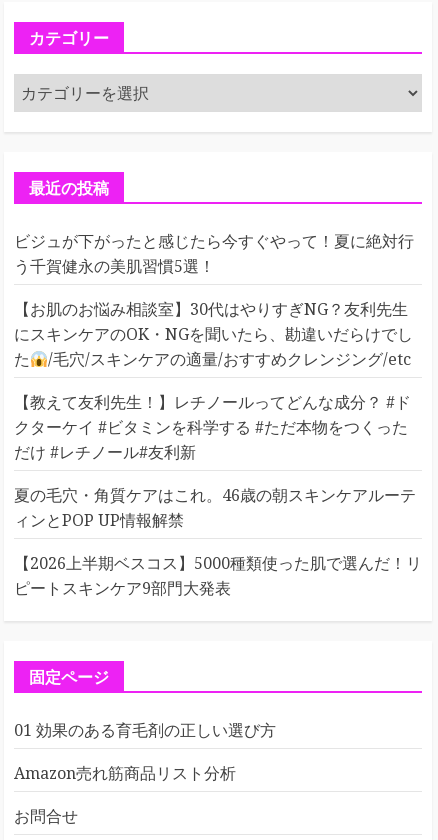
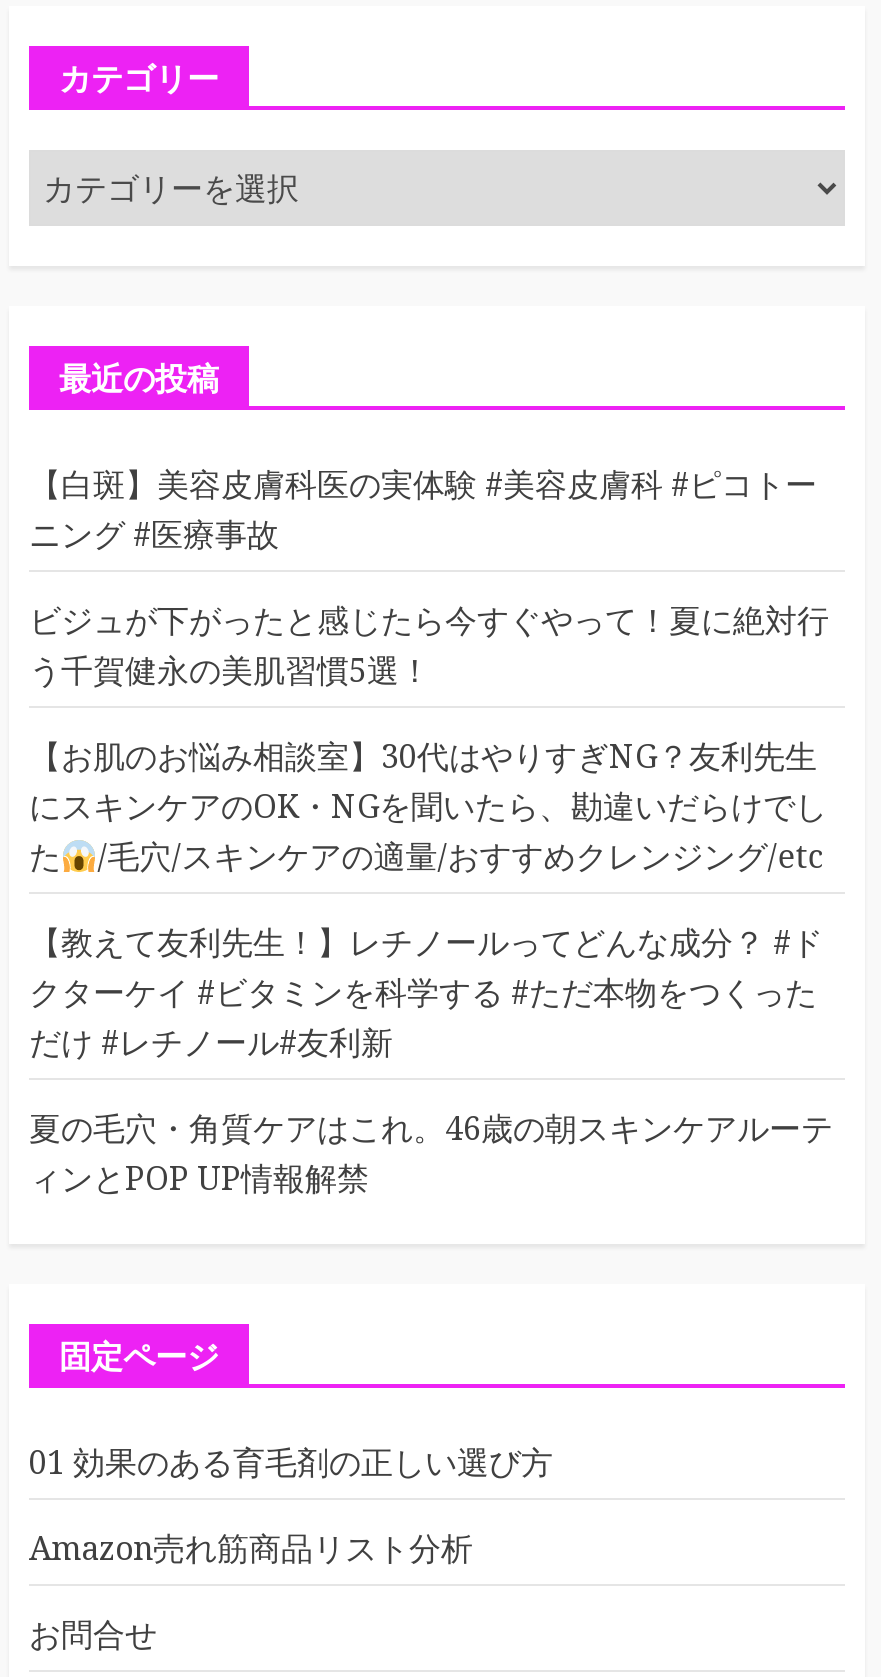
+ 【白斑】美容皮膚科医の実体験 #美容皮膚科 #ピコトー
+ ニング #医療事故

moved down: ビジュが下がったと感じたら今すぐやって！夏に絶対行 | う千賀健永の美肌習慣5選！ | 【お肌のお悩み相談室】30代はやりすぎNG？友利先生 | ... | 夏の毛穴・角質ケアはこれ。46歳の朝スキンケアルーテ | ィンとPOP UP情報解禁

- 【2026上半期ベスコス】5000種類使った肌で選んだ！リ
- ピートスキンケア9部門大発表
